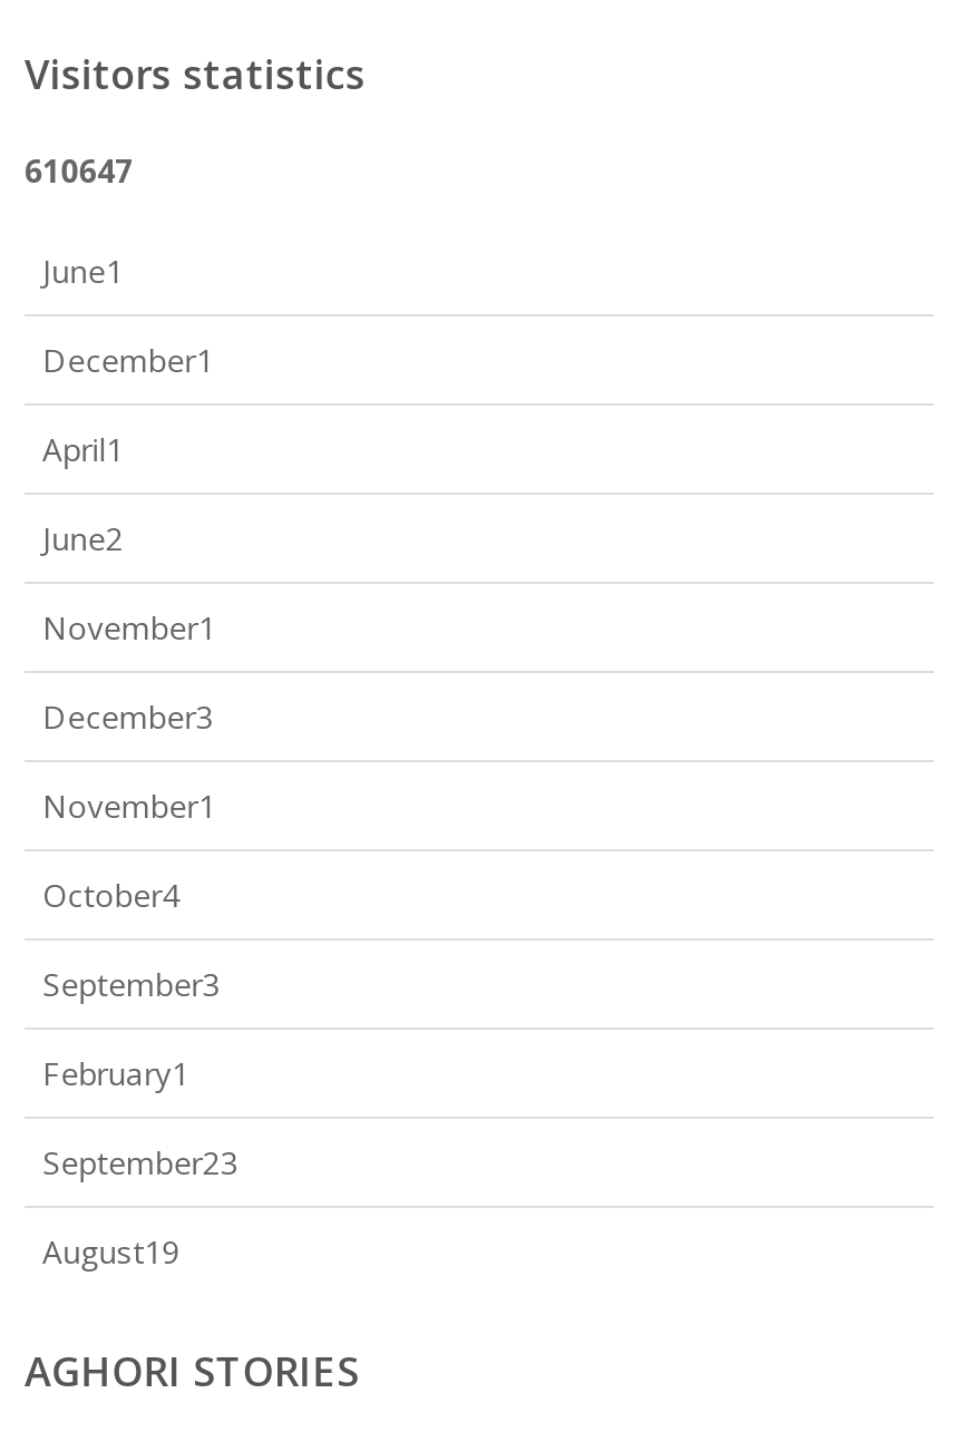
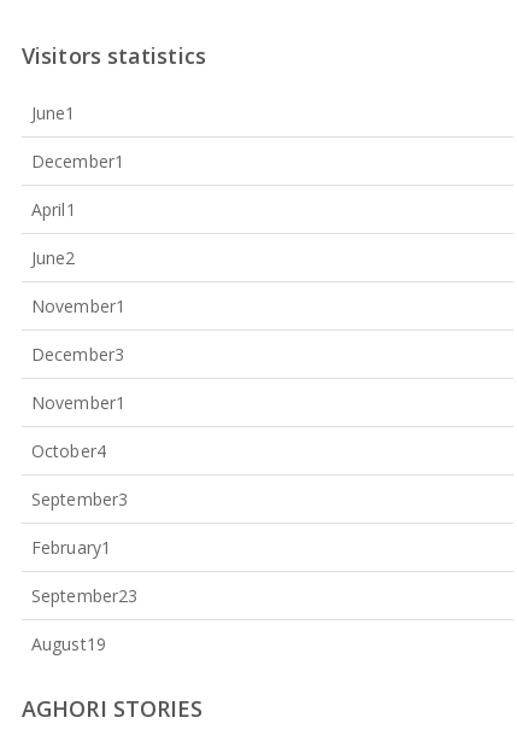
- 610647
